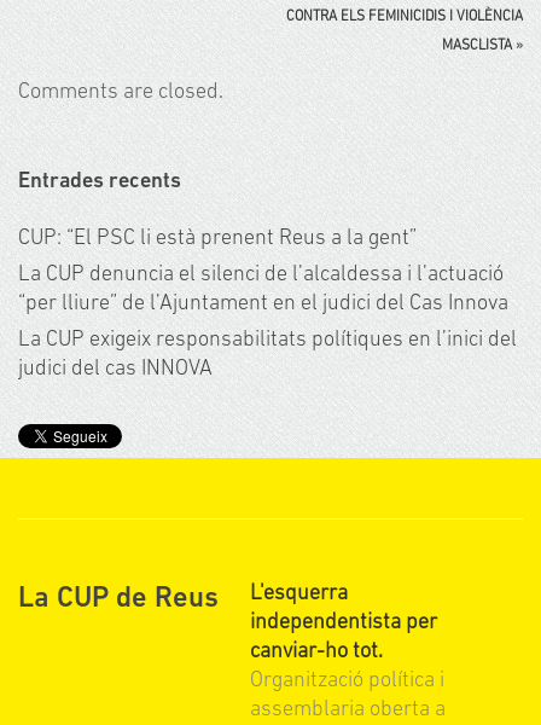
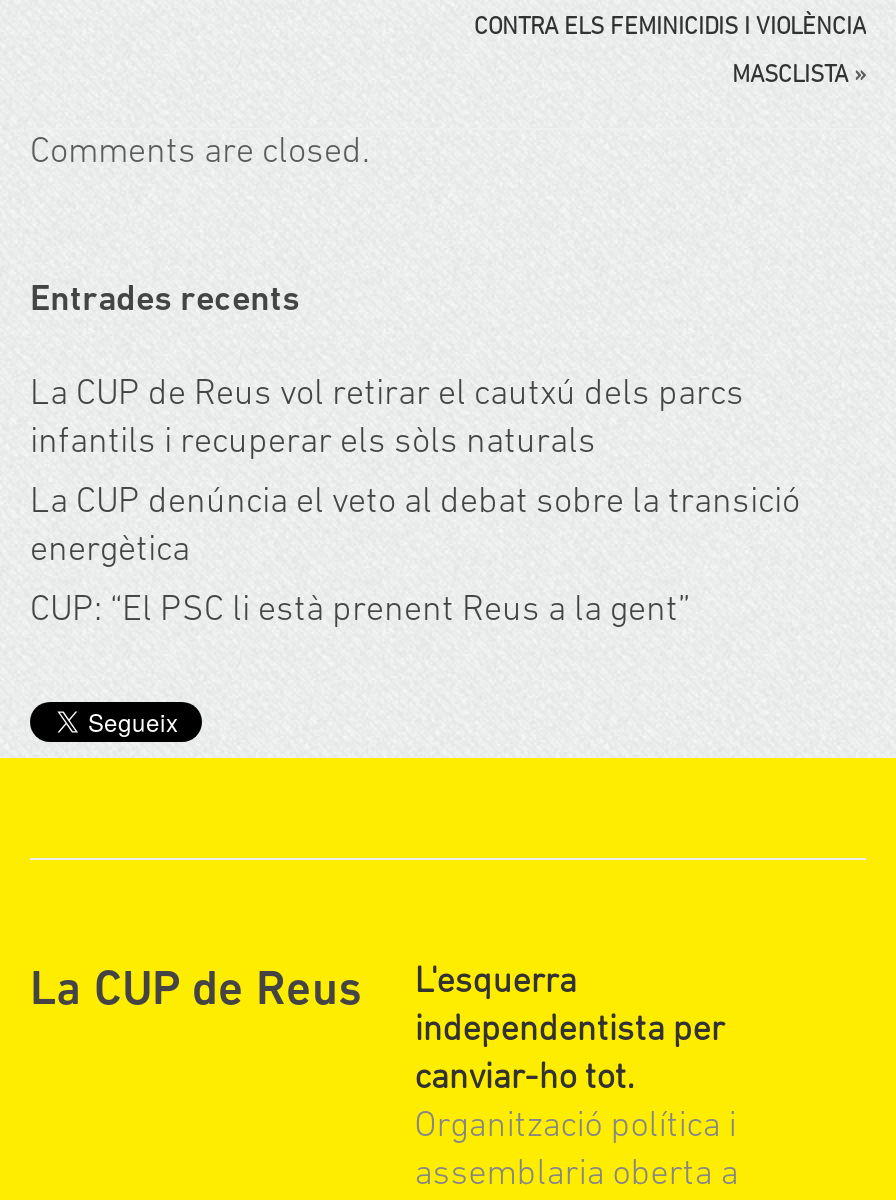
+ La CUP de Reus vol retirar el cautxú dels parcs
+ infantils i recuperar els sòls naturals
+ La CUP denúncia el veto al debat sobre la transició
+ energètica

moved down: CUP: “El PSC li està prenent Reus a la gent”

- La CUP denuncia el silenci de l’alcaldessa i l’actuació
- “per lliure” de l’Ajuntament en el judici del Cas Innova
- La CUP exigeix responsabilitats polítiques en l’inici del
- judici del cas INNOVA
